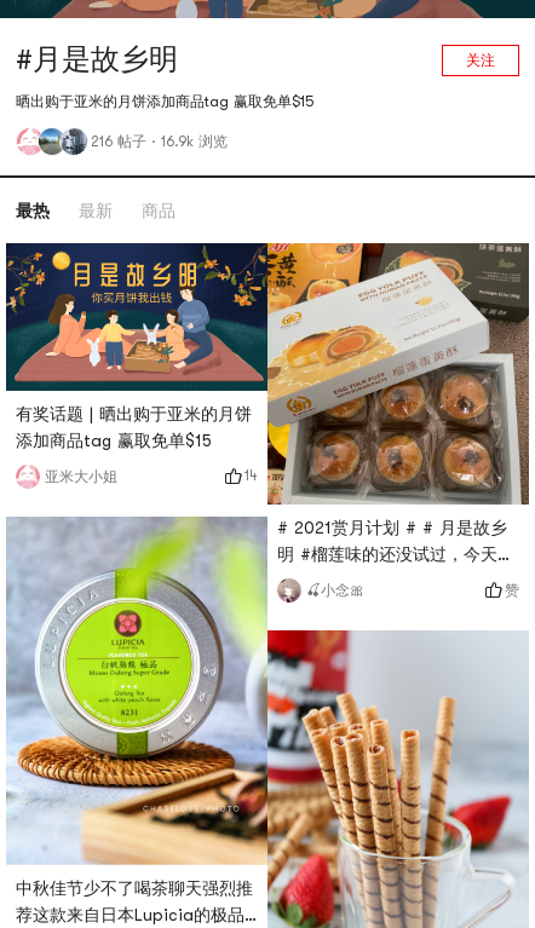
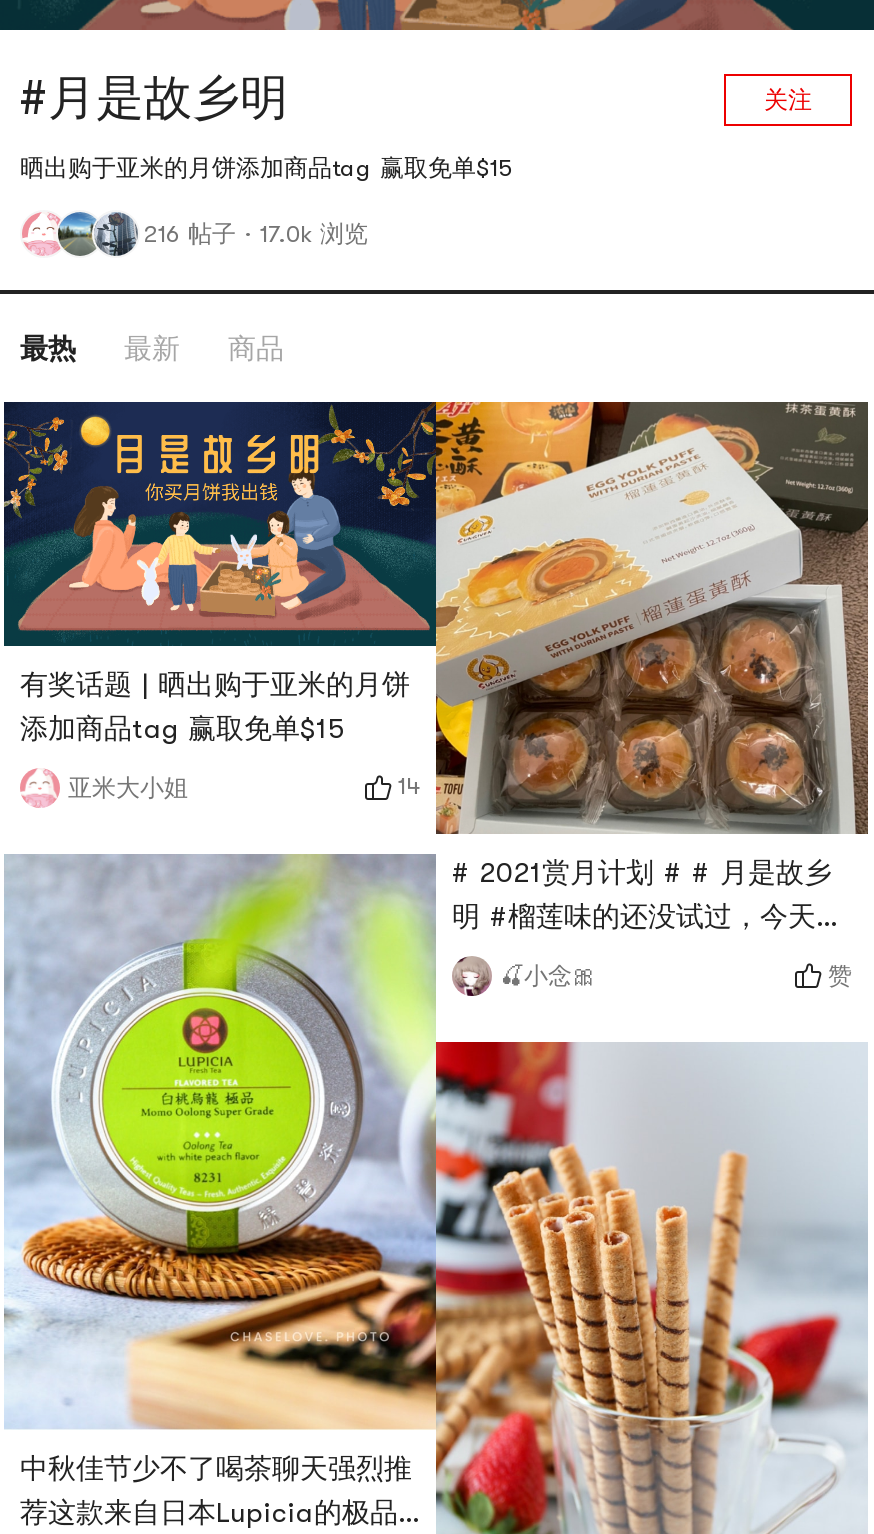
- 216 帖子 · 16.9k 浏览
+ 216 帖子 · 17.0k 浏览
